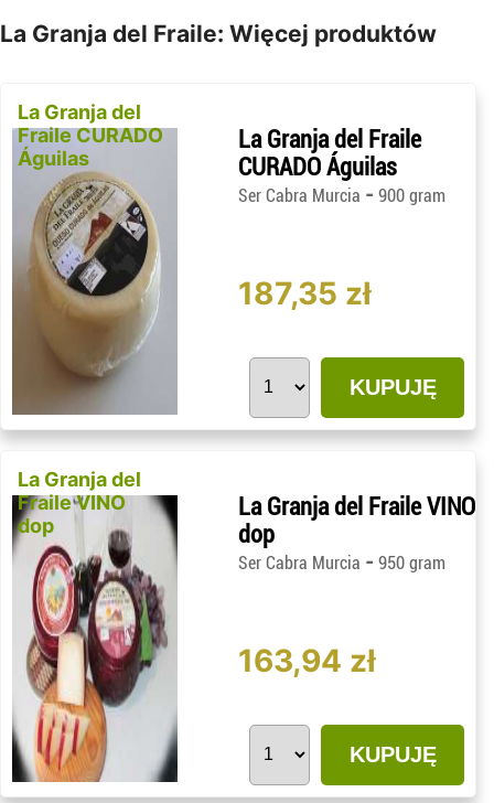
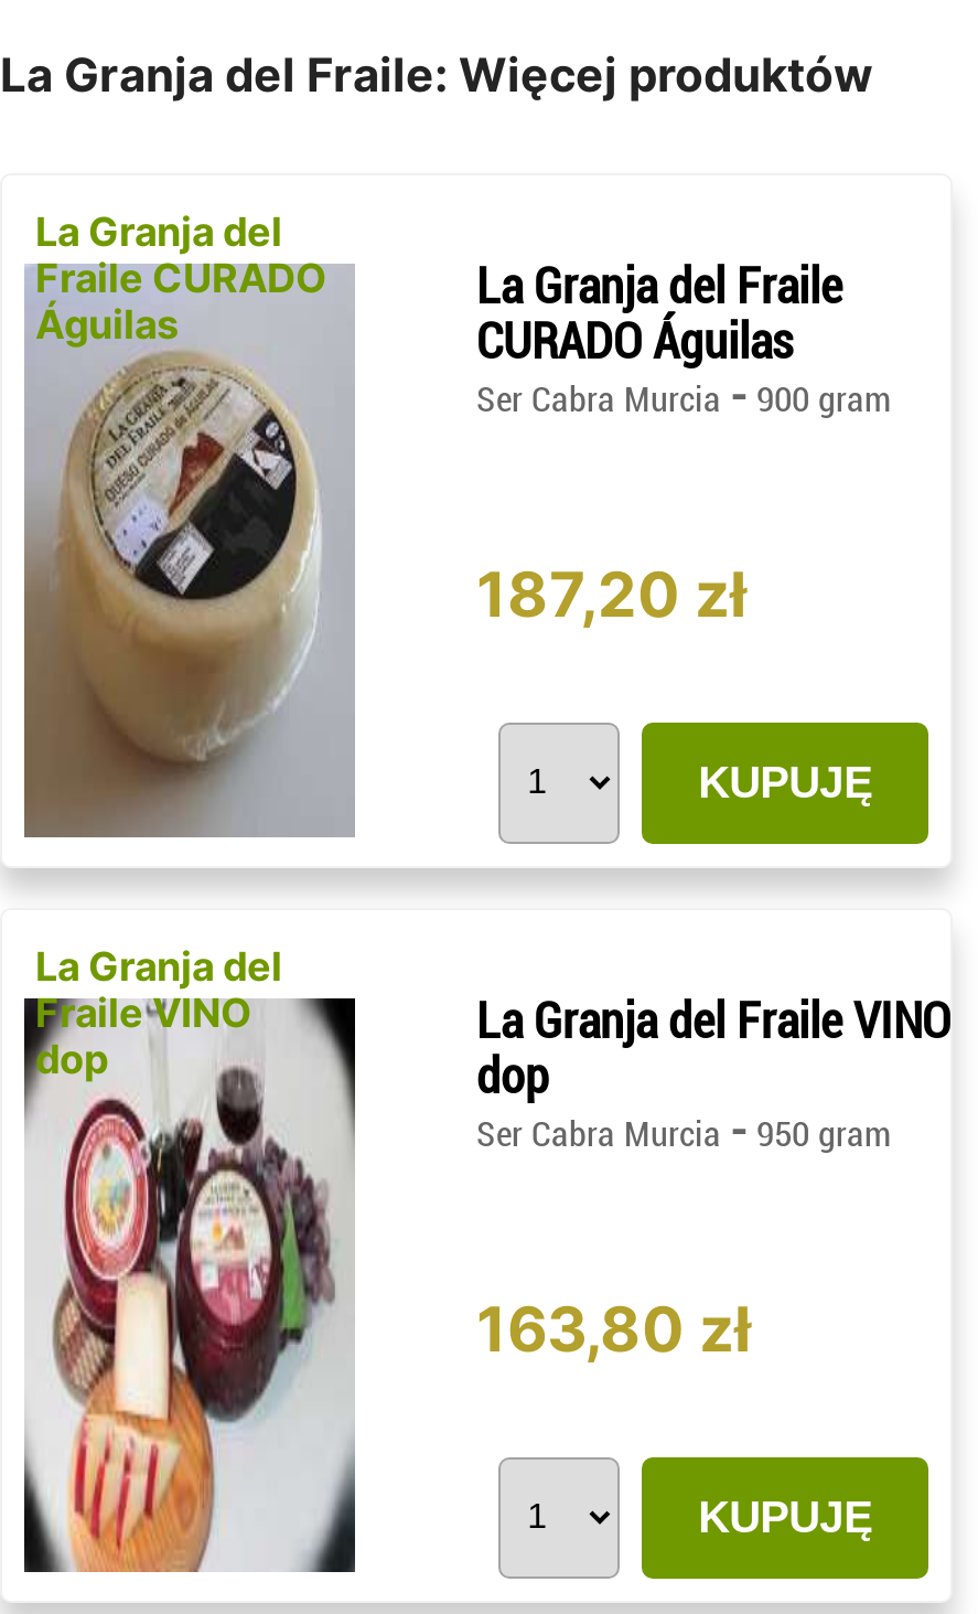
- 187,35 zł
+ 187,20 zł

- 163,94 zł
+ 163,80 zł
